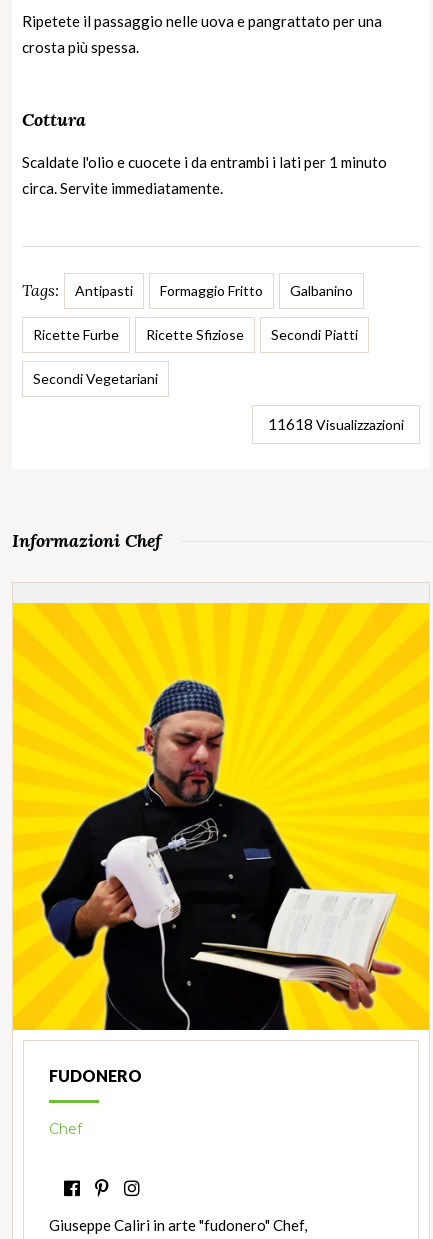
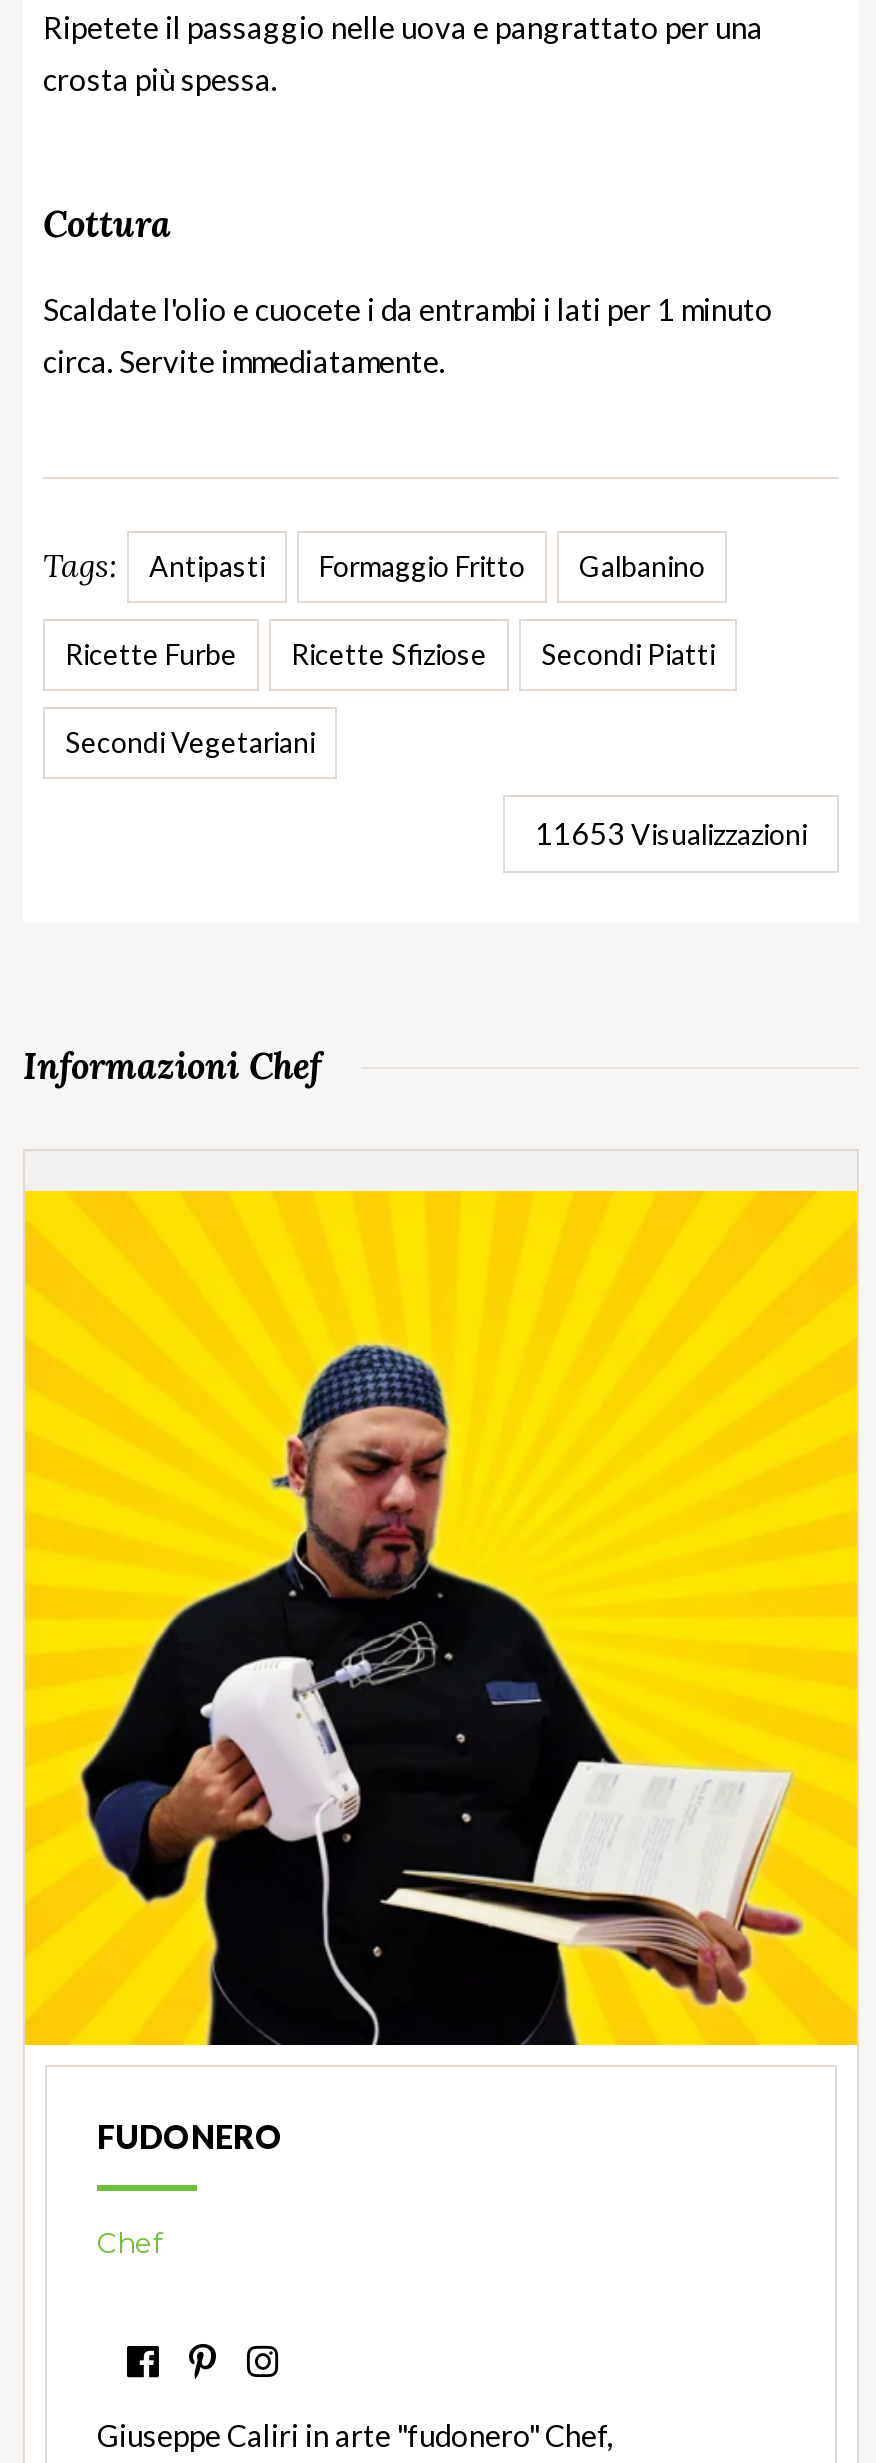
- 11618 Visualizzazioni
+ 11653 Visualizzazioni
